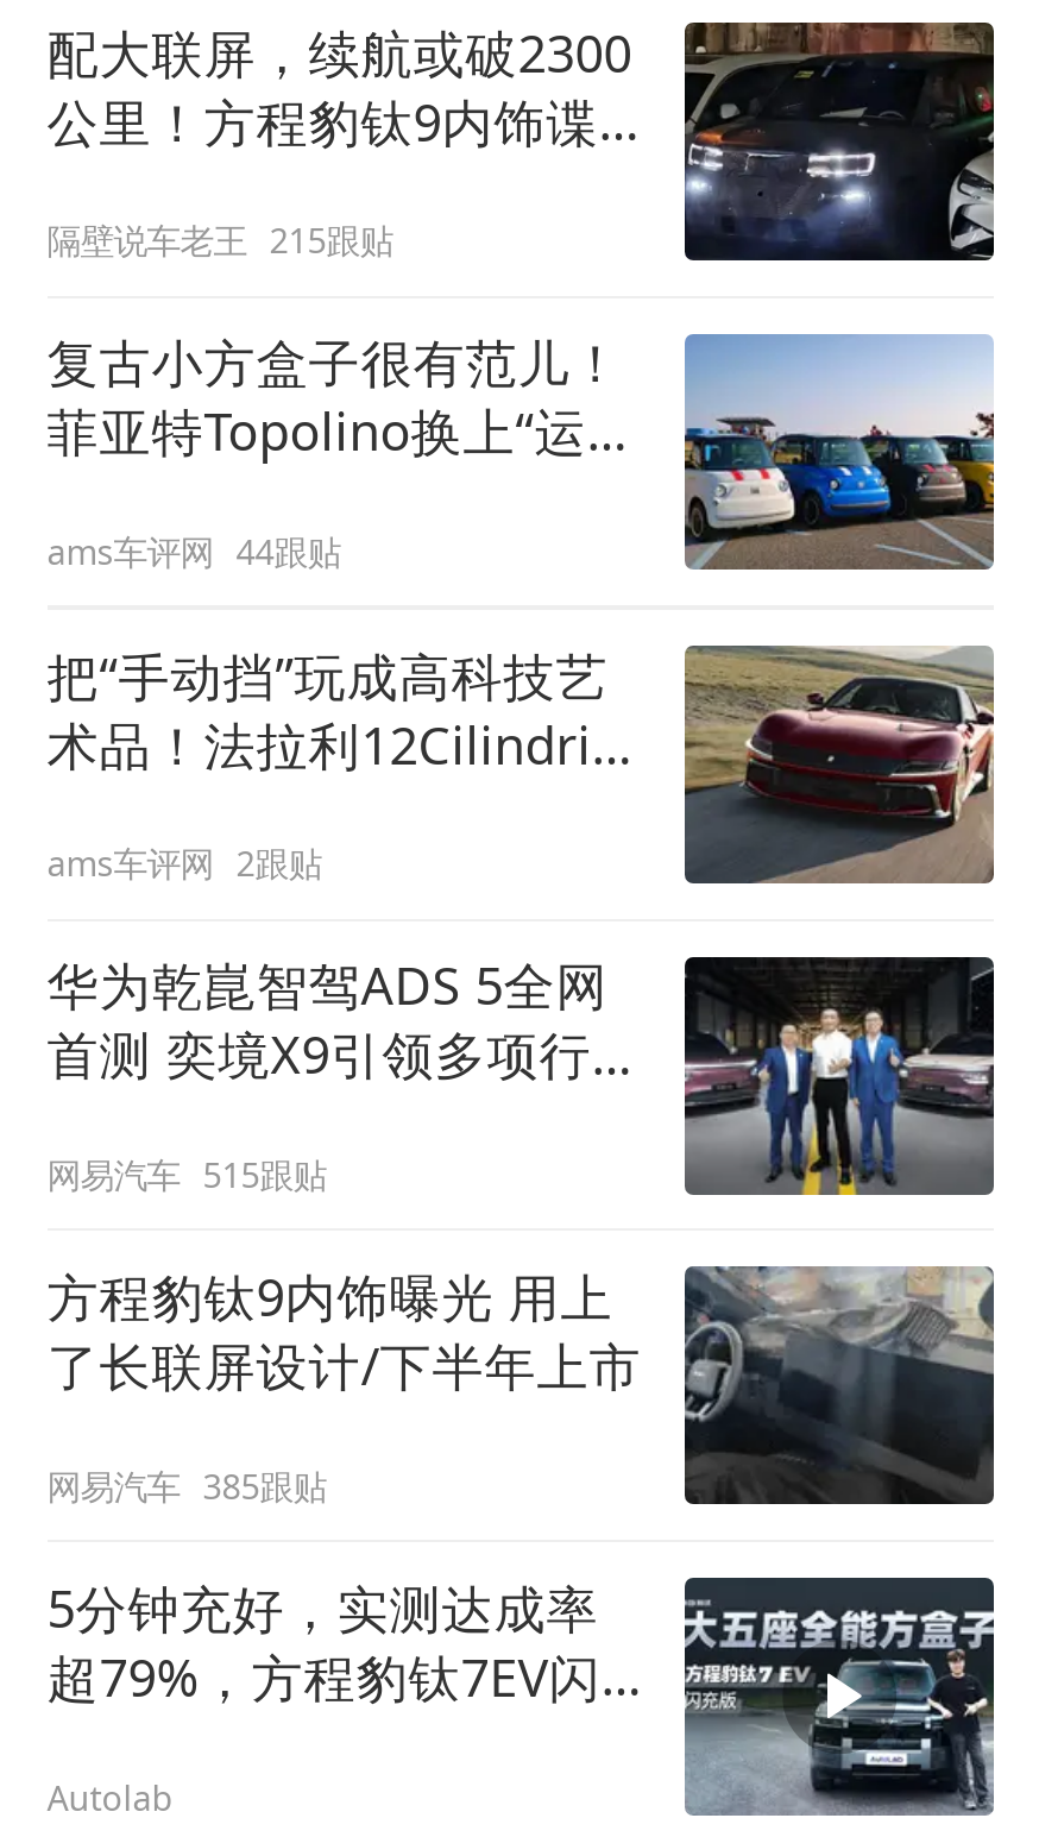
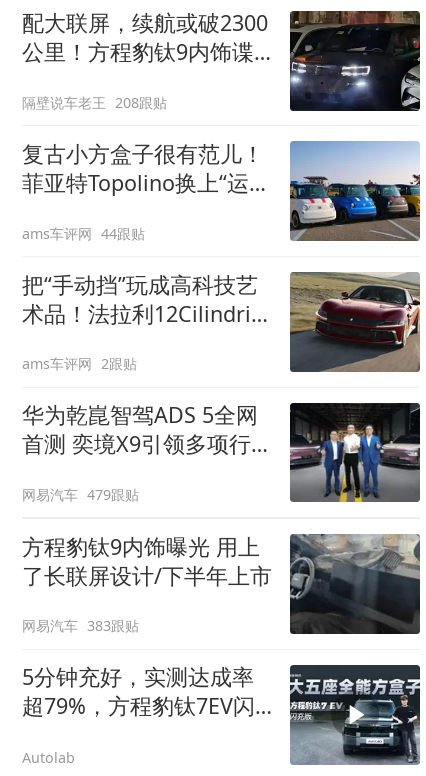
- 隔壁说车老王 215跟贴
+ 隔壁说车老王 208跟贴

- 网易汽车 515跟贴
+ 网易汽车 479跟贴

- 网易汽车 385跟贴
+ 网易汽车 383跟贴
